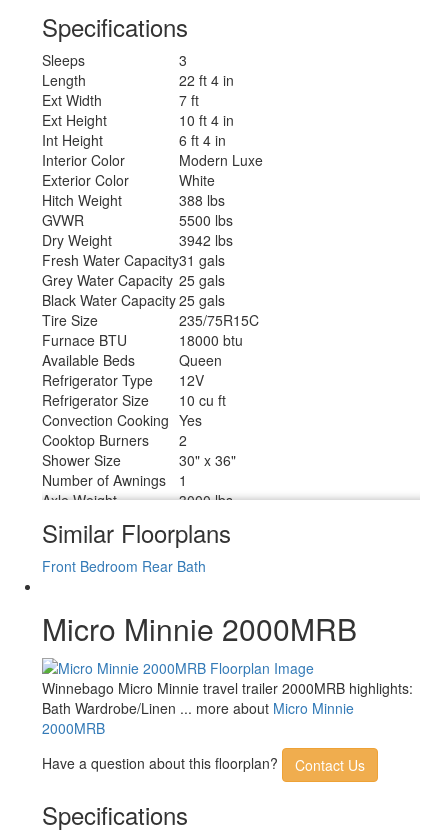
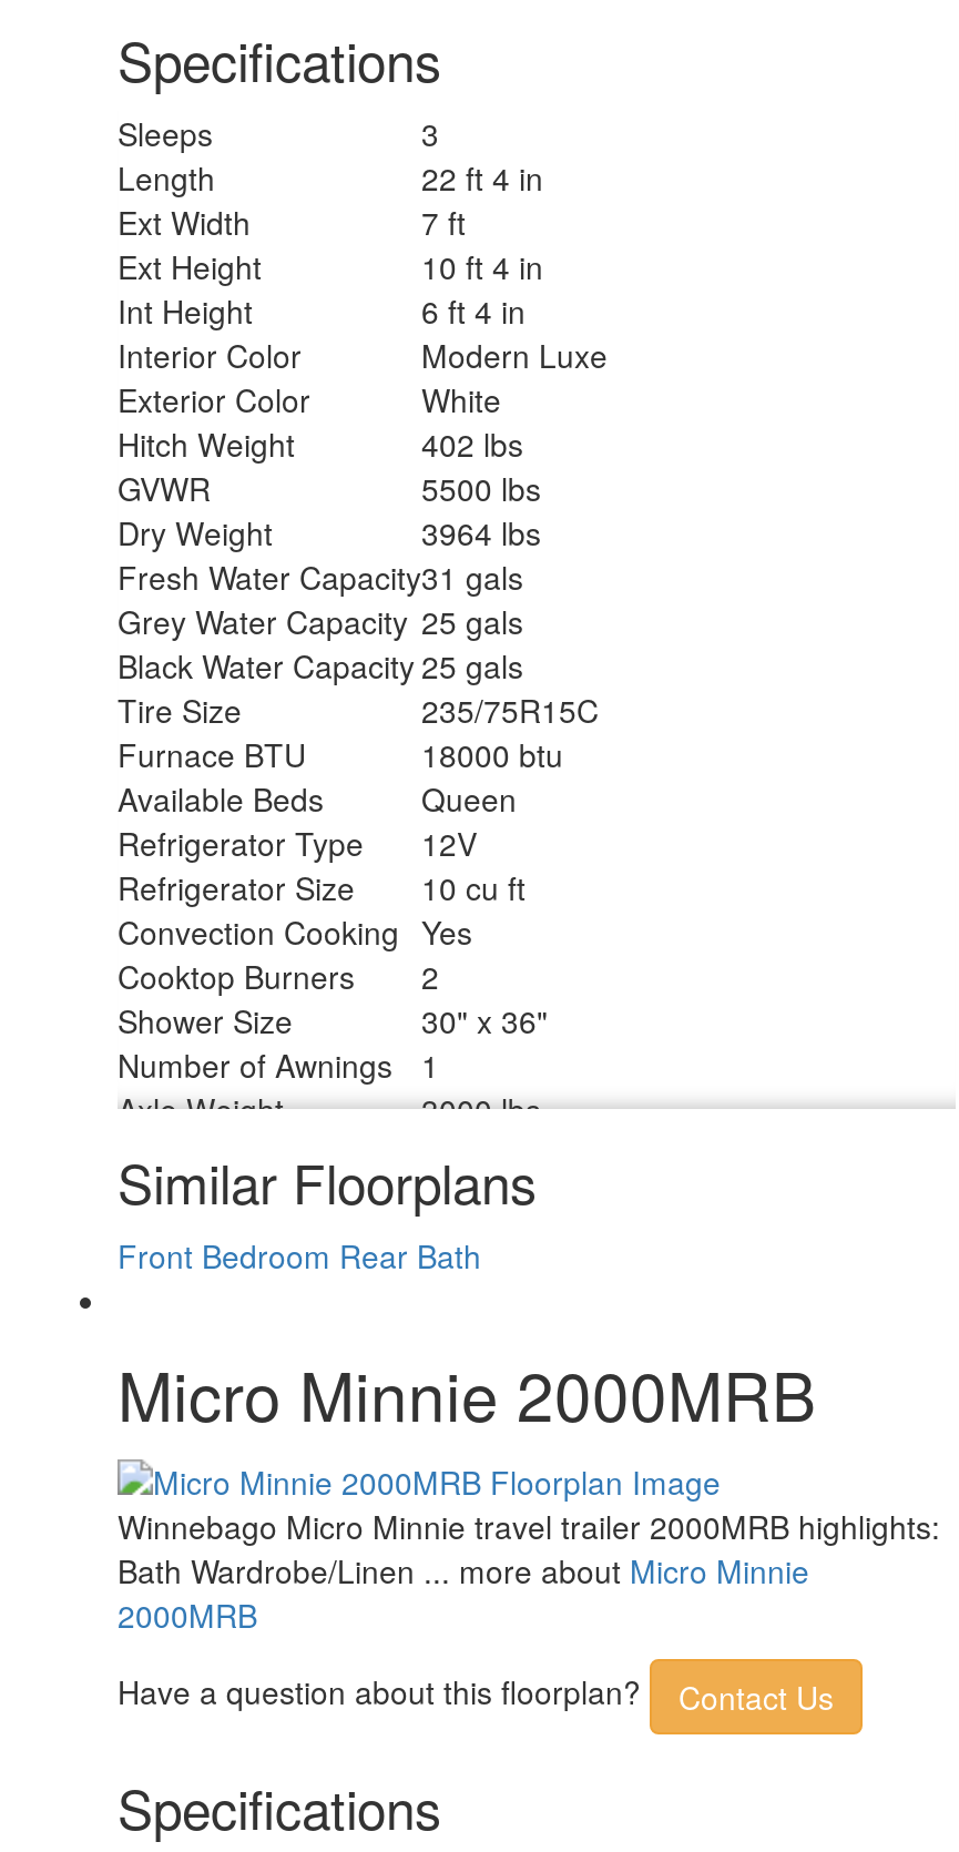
- 388 lbs
+ 402 lbs

- 3942 lbs
+ 3964 lbs
